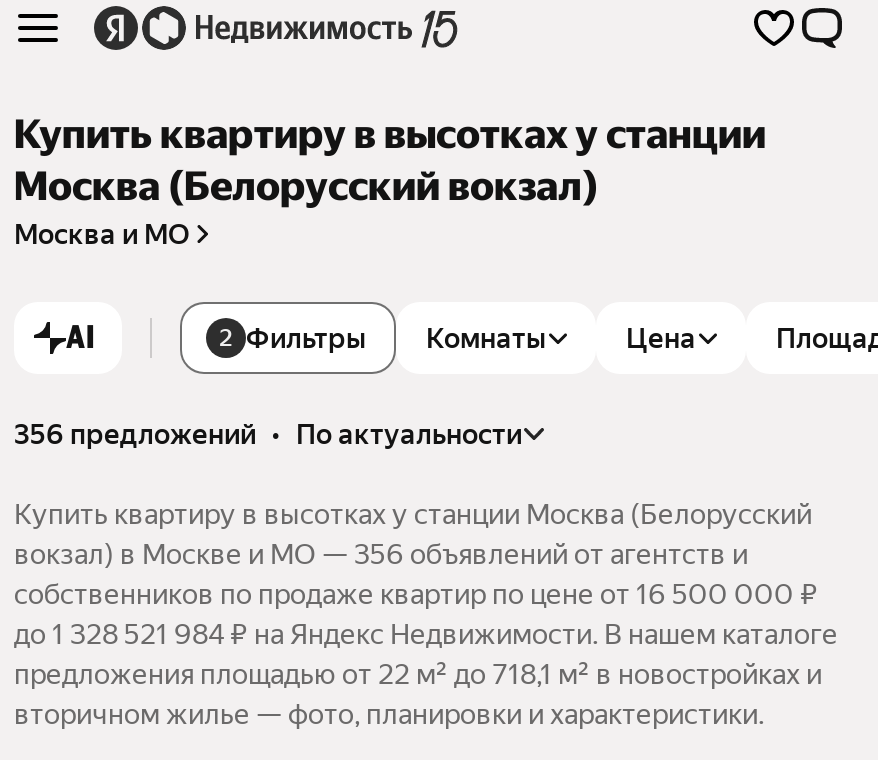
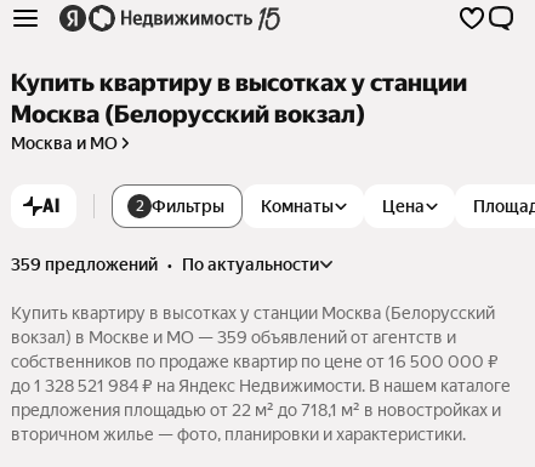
- 356 предложений • по актуальности
+ 359 предложений • по актуальности

- вокзал) в Москве и МО — 356 объявлений от агентств и
+ вокзал) в Москве и МО — 359 объявлений от агентств и
